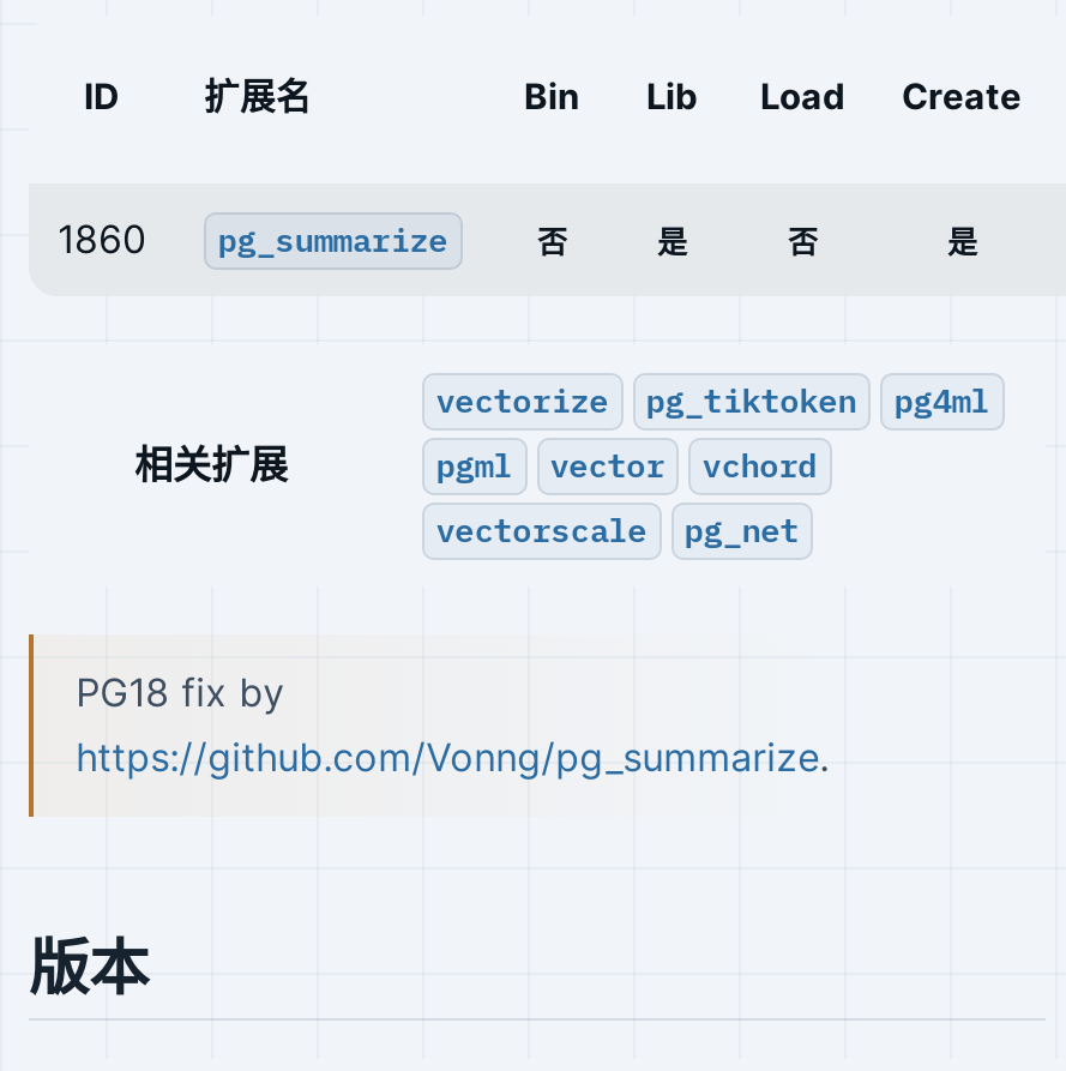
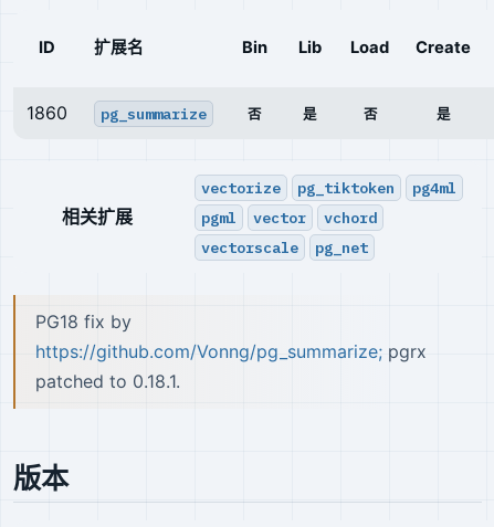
- https://github.com/Vonng/pg_summarize.
+ https://github.com/Vonng/pg_summarize; pgrx
+ patched to 0.18.1.
